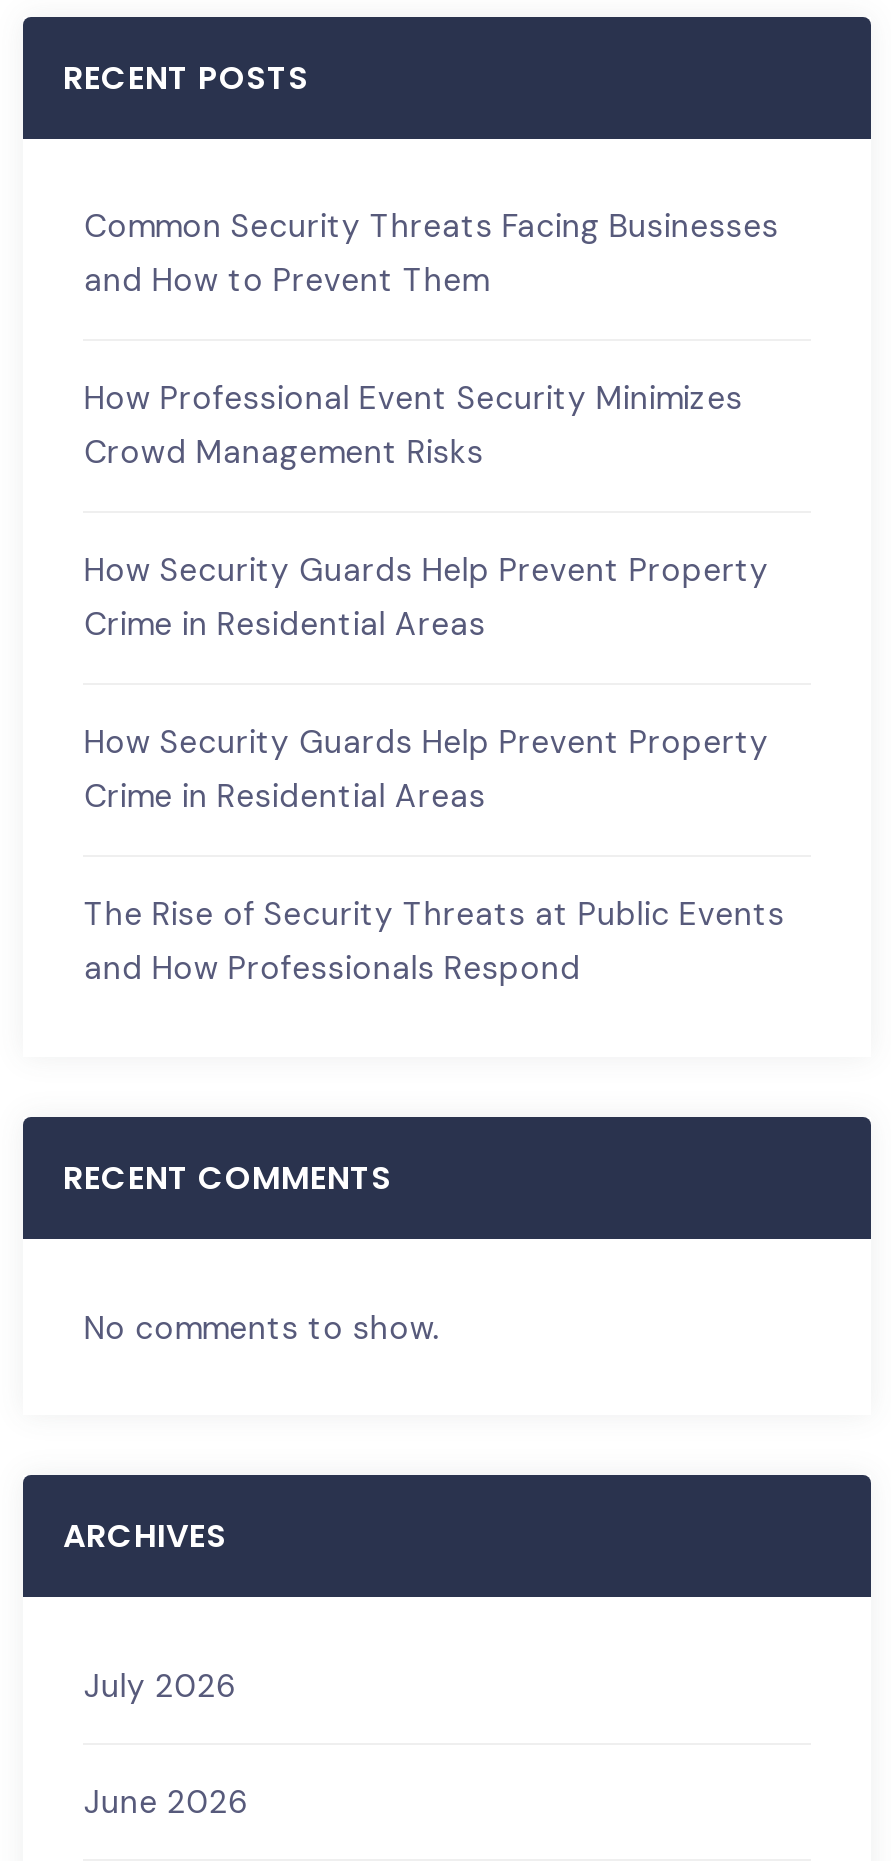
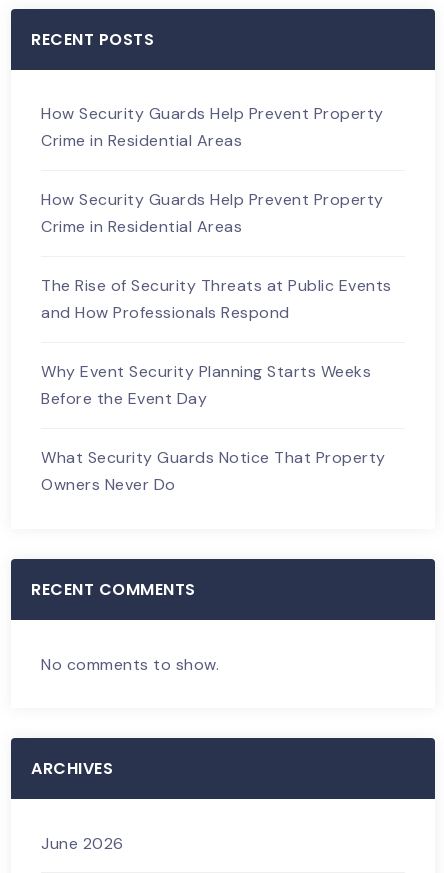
- Common Security Threats Facing Businesses
- and How to Prevent Them
- How Professional Event Security Minimizes
- Crowd Management Risks

moved up: How Security Guards Help Prevent Property | Crime in Residential Areas | How Security Guards Help Prevent Property | Crime in Residential Areas | The Rise of Security Threats at Public Events | and How Professionals Respond

+ Why Event Security Planning Starts Weeks
+ Before the Event Day
+ What Security Guards Notice That Property
+ Owners Never Do

- July 2026
